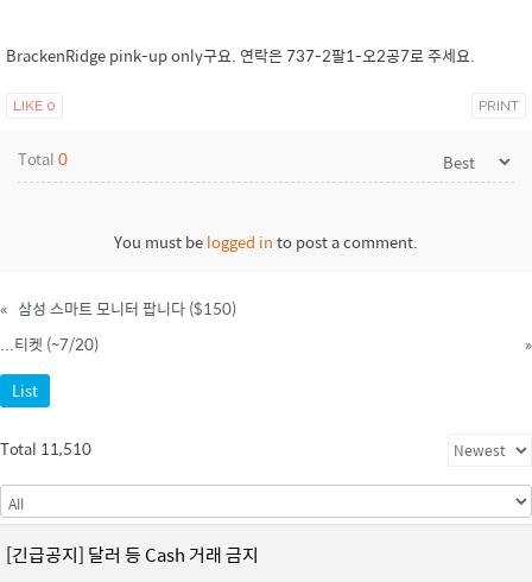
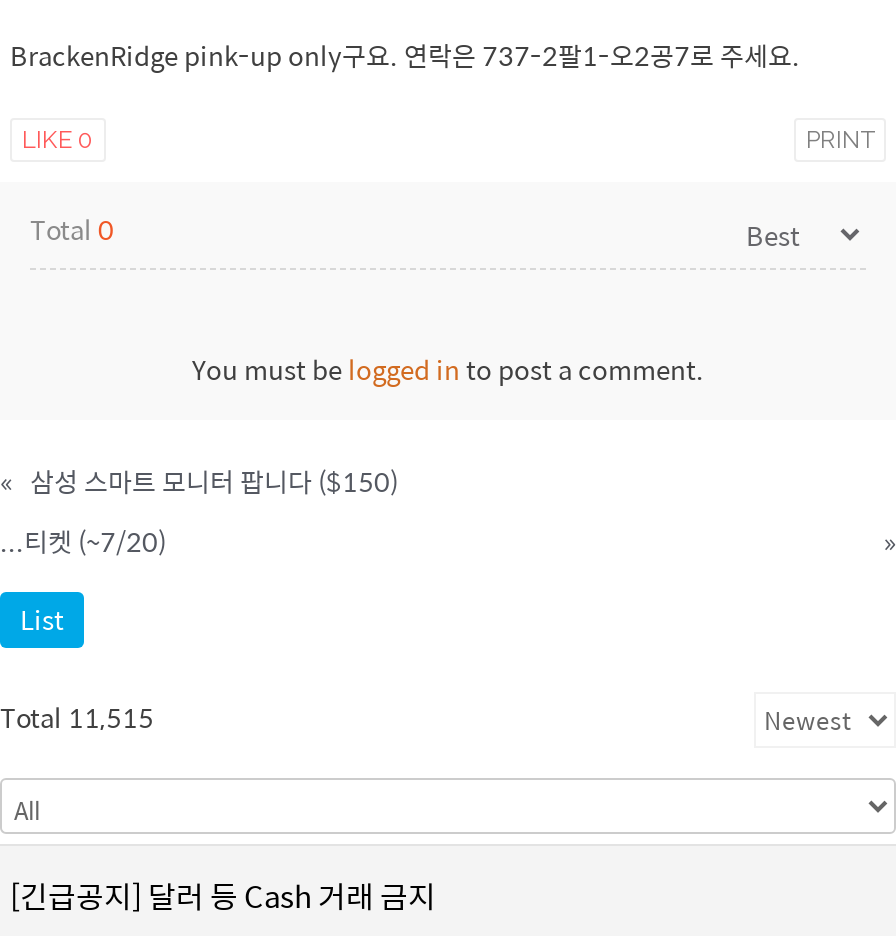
- Total 11,510
+ Total 11,515
